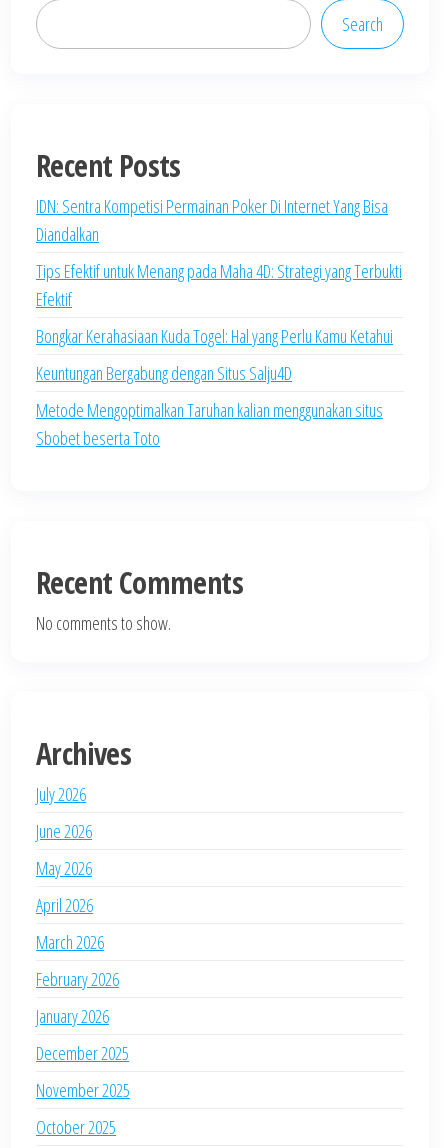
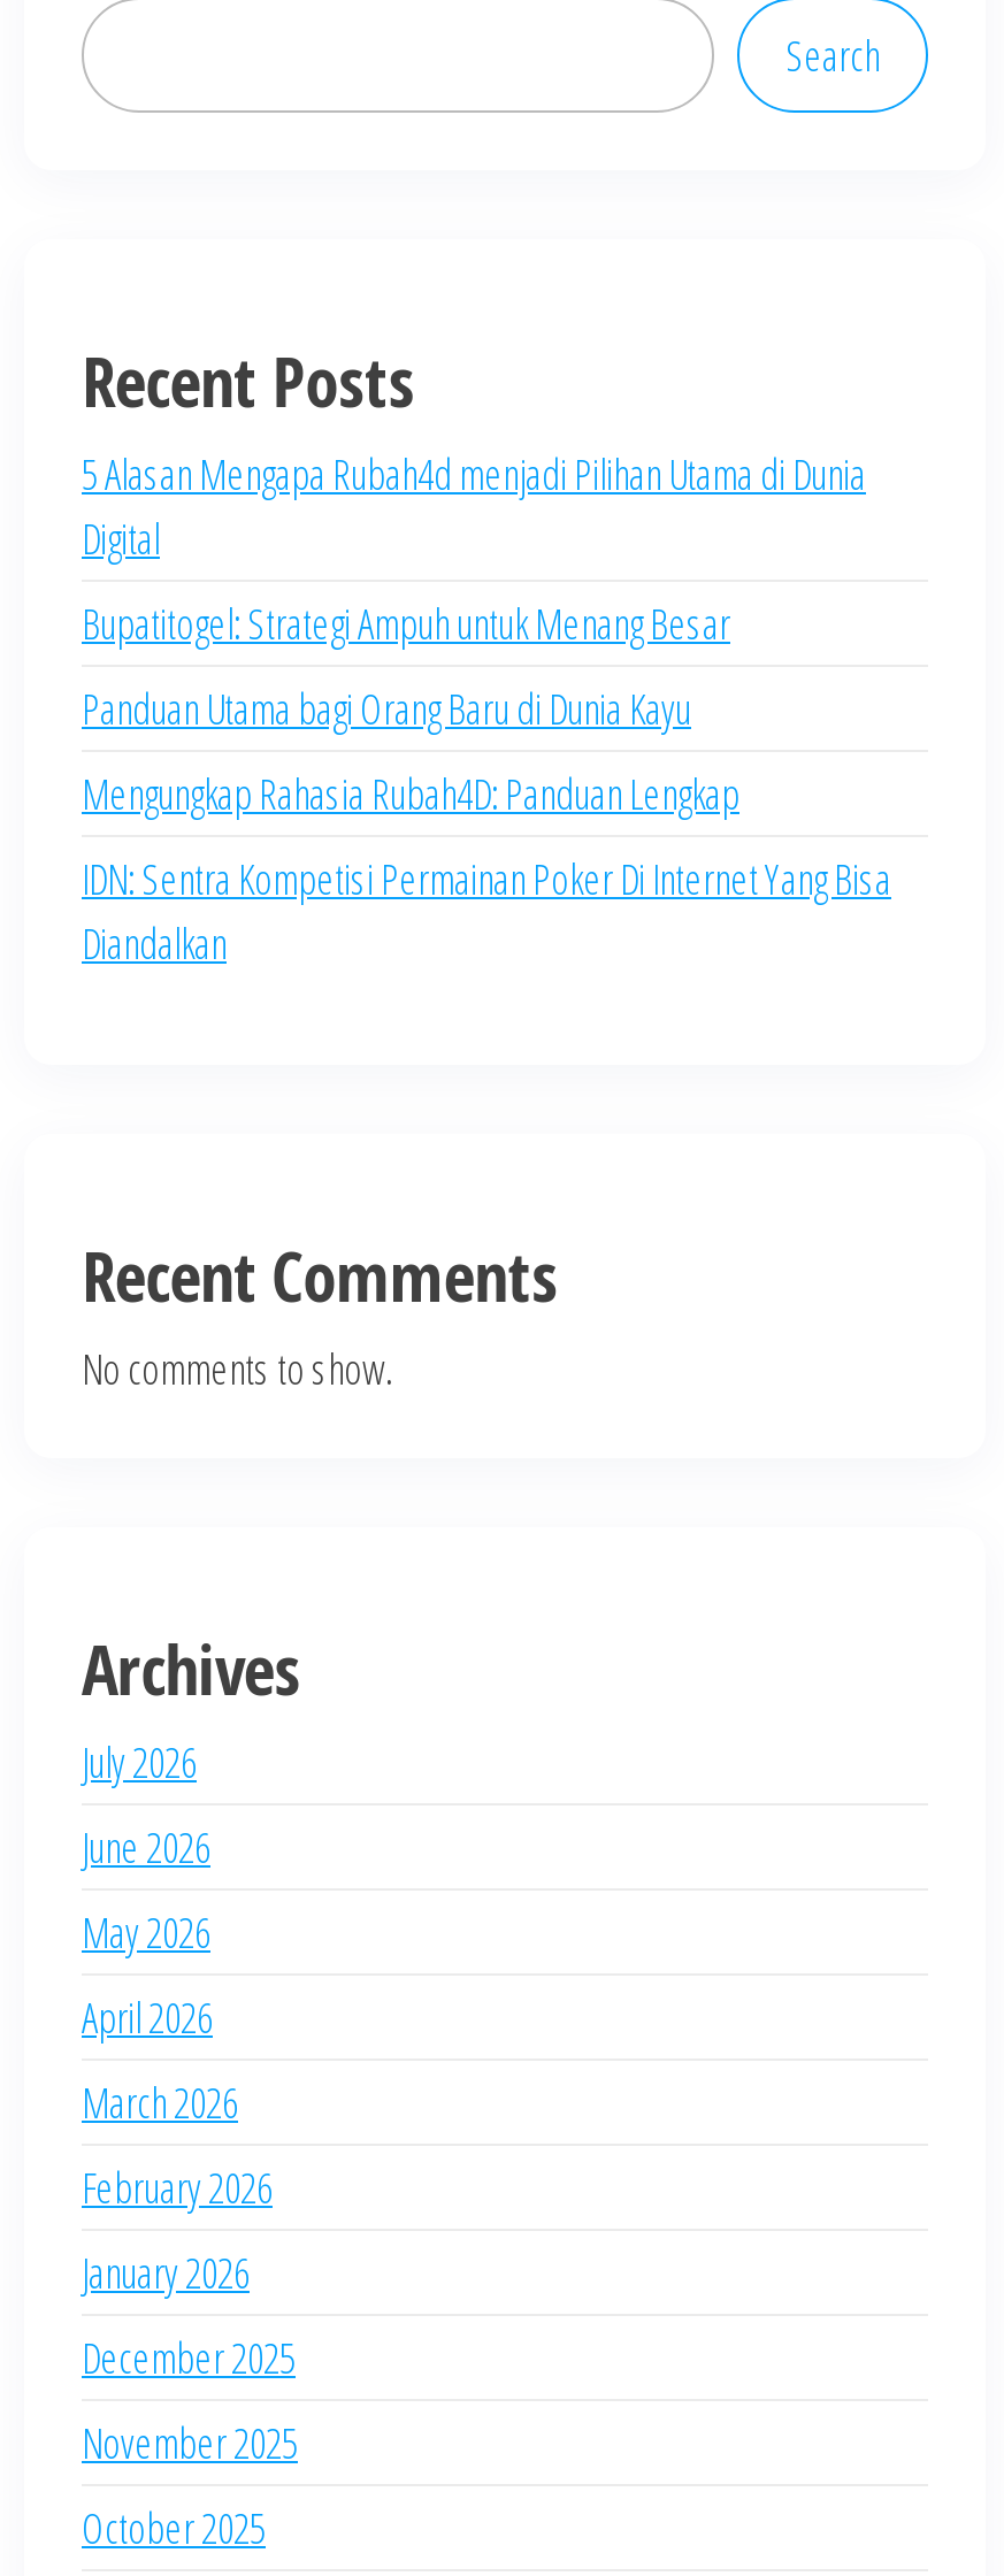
+ 5 Alasan Mengapa Rubah4d menjadi Pilihan Utama di Dunia
+ Digital
+ Bupatitogel: Strategi Ampuh untuk Menang Besar
+ Panduan Utama bagi Orang Baru di Dunia Kayu
+ Mengungkap Rahasia Rubah4D: Panduan Lengkap

moved down: IDN: Sentra Kompetisi Permainan Poker Di Internet Yang Bisa | Diandalkan

- Tips Efektif untuk Menang pada Maha 4D: Strategi yang Terbukti
- Efektif
- Bongkar Kerahasiaan Kuda Togel: Hal yang Perlu Kamu Ketahui
- Keuntungan Bergabung dengan Situs Salju4D
- Metode Mengoptimalkan Taruhan kalian menggunakan situs
- Sbobet beserta Toto
